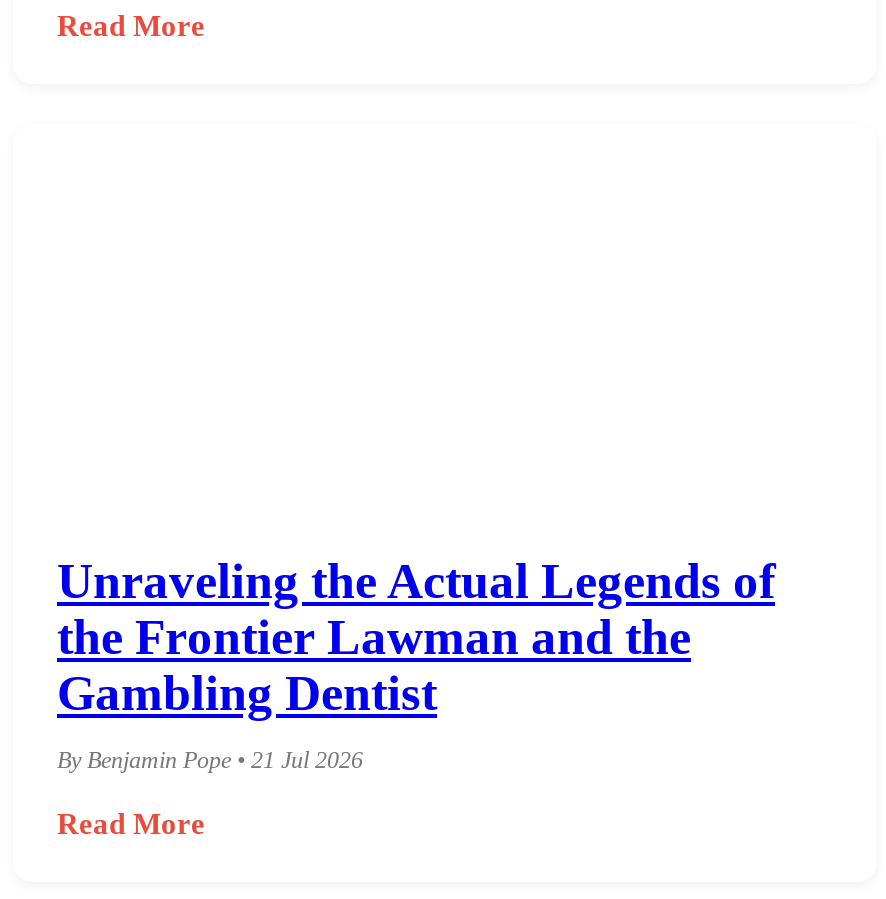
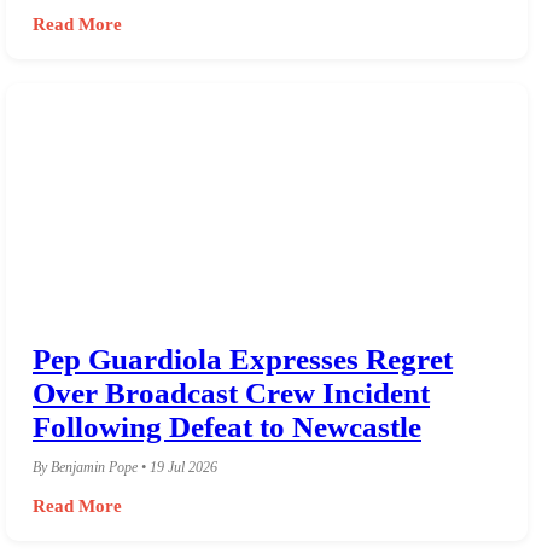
- Unraveling the Actual Legends of
- the Frontier Lawman and the
- Gambling Dentist
+ Pep Guardiola Expresses Regret
+ Over Broadcast Crew Incident
+ Following Defeat to Newcastle

- By Benjamin Pope • 21 Jul 2026
+ By Benjamin Pope • 19 Jul 2026
